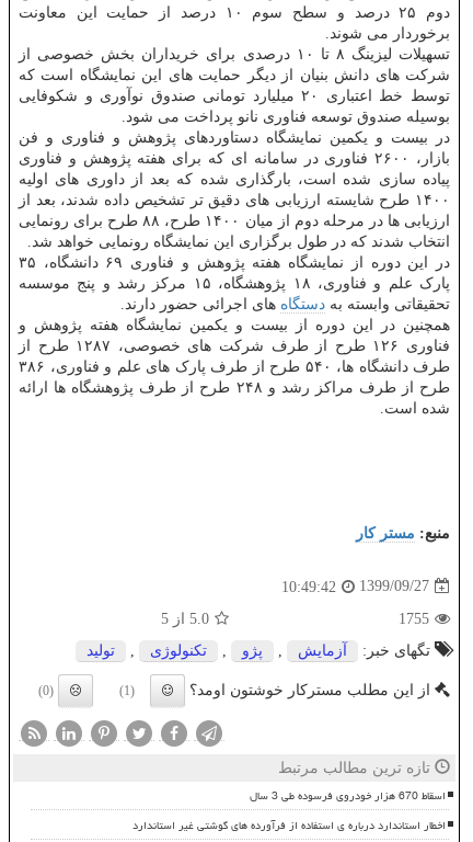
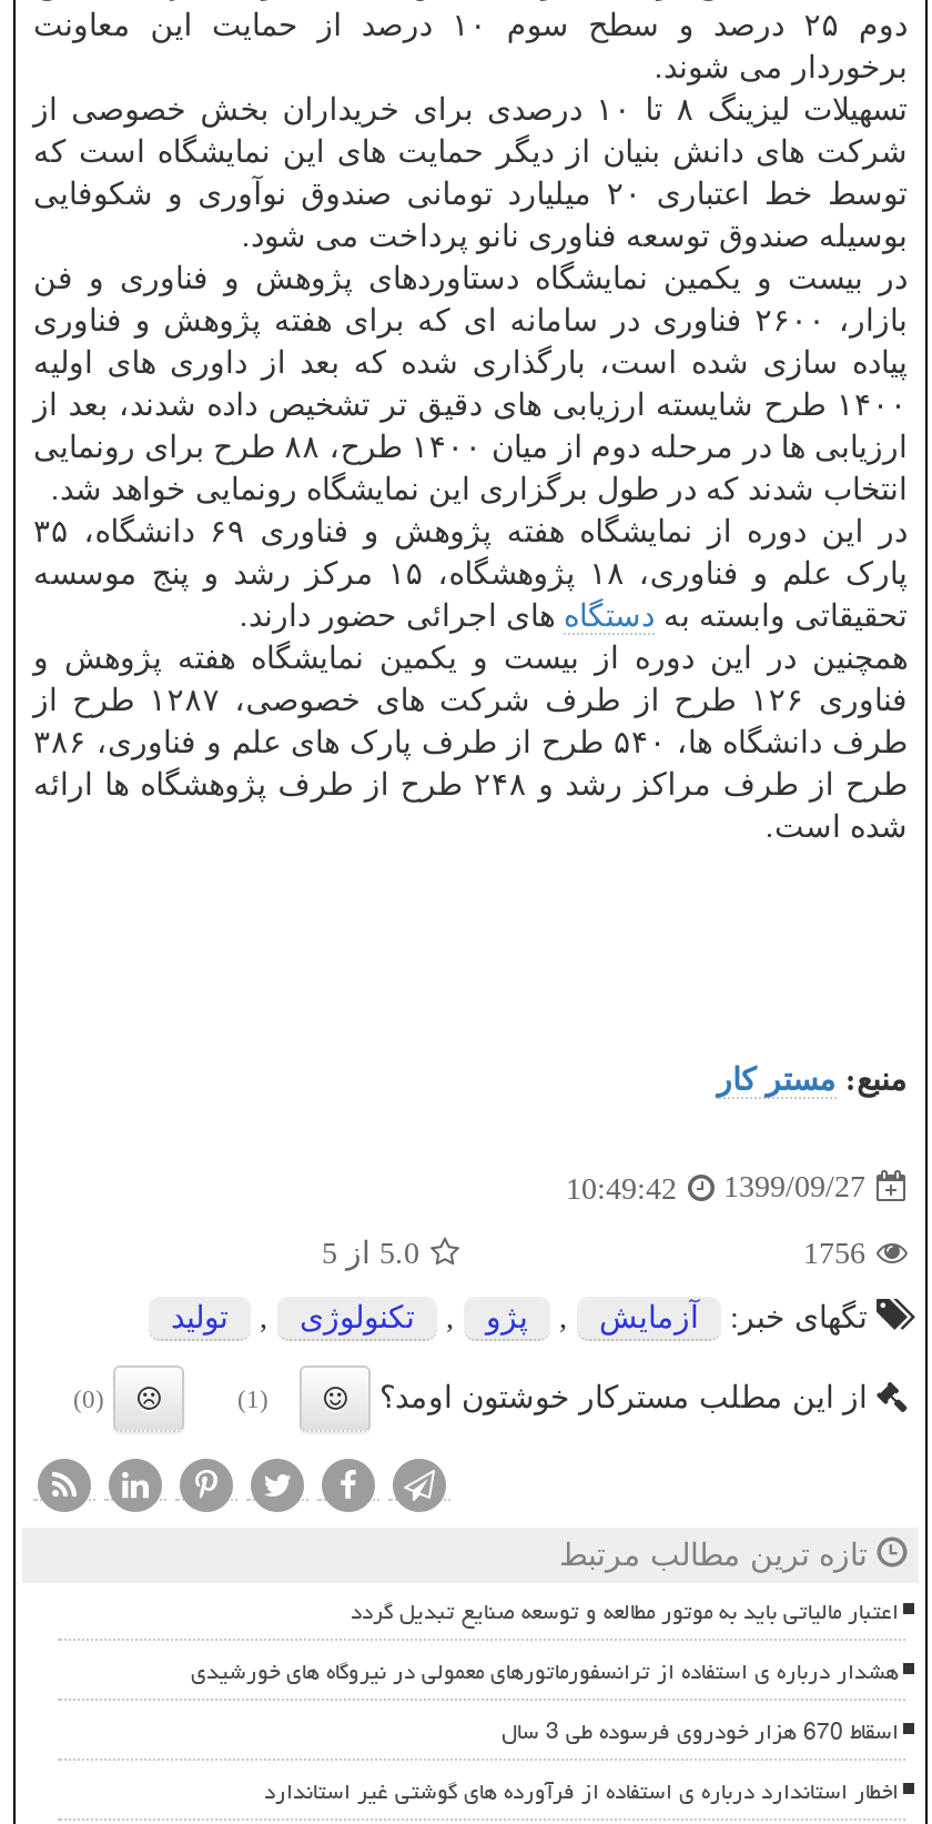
- 1755
+ 1756

+ اعتبار مالیاتی باید به موتور مطالعه و توسعه صنایع تبدیل گردد
+ هشدار درباره ی استفاده از ترانسفورماتورهای معمولی در نیروگاه های خورشیدی
